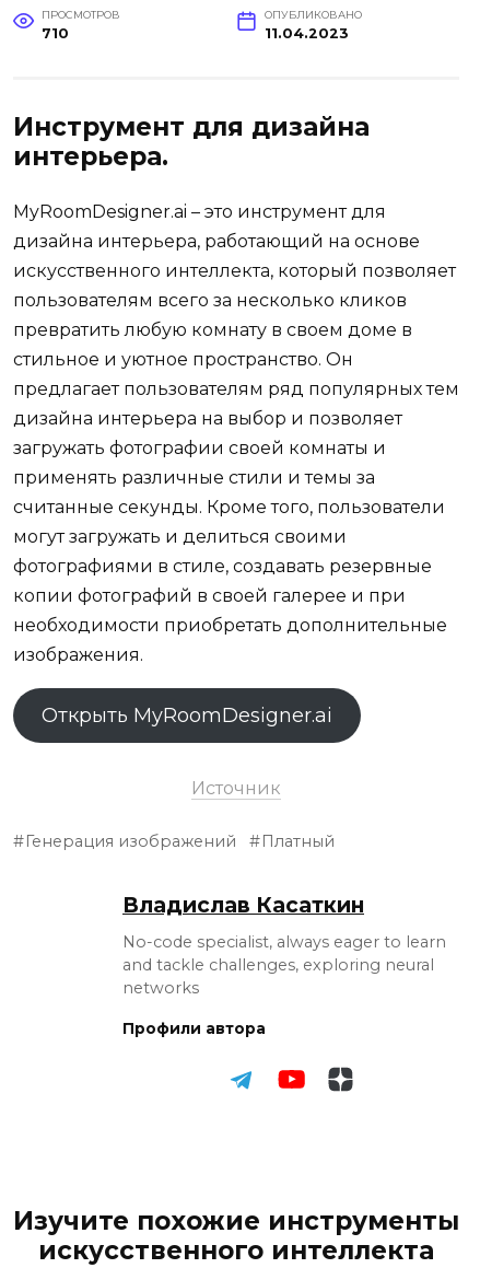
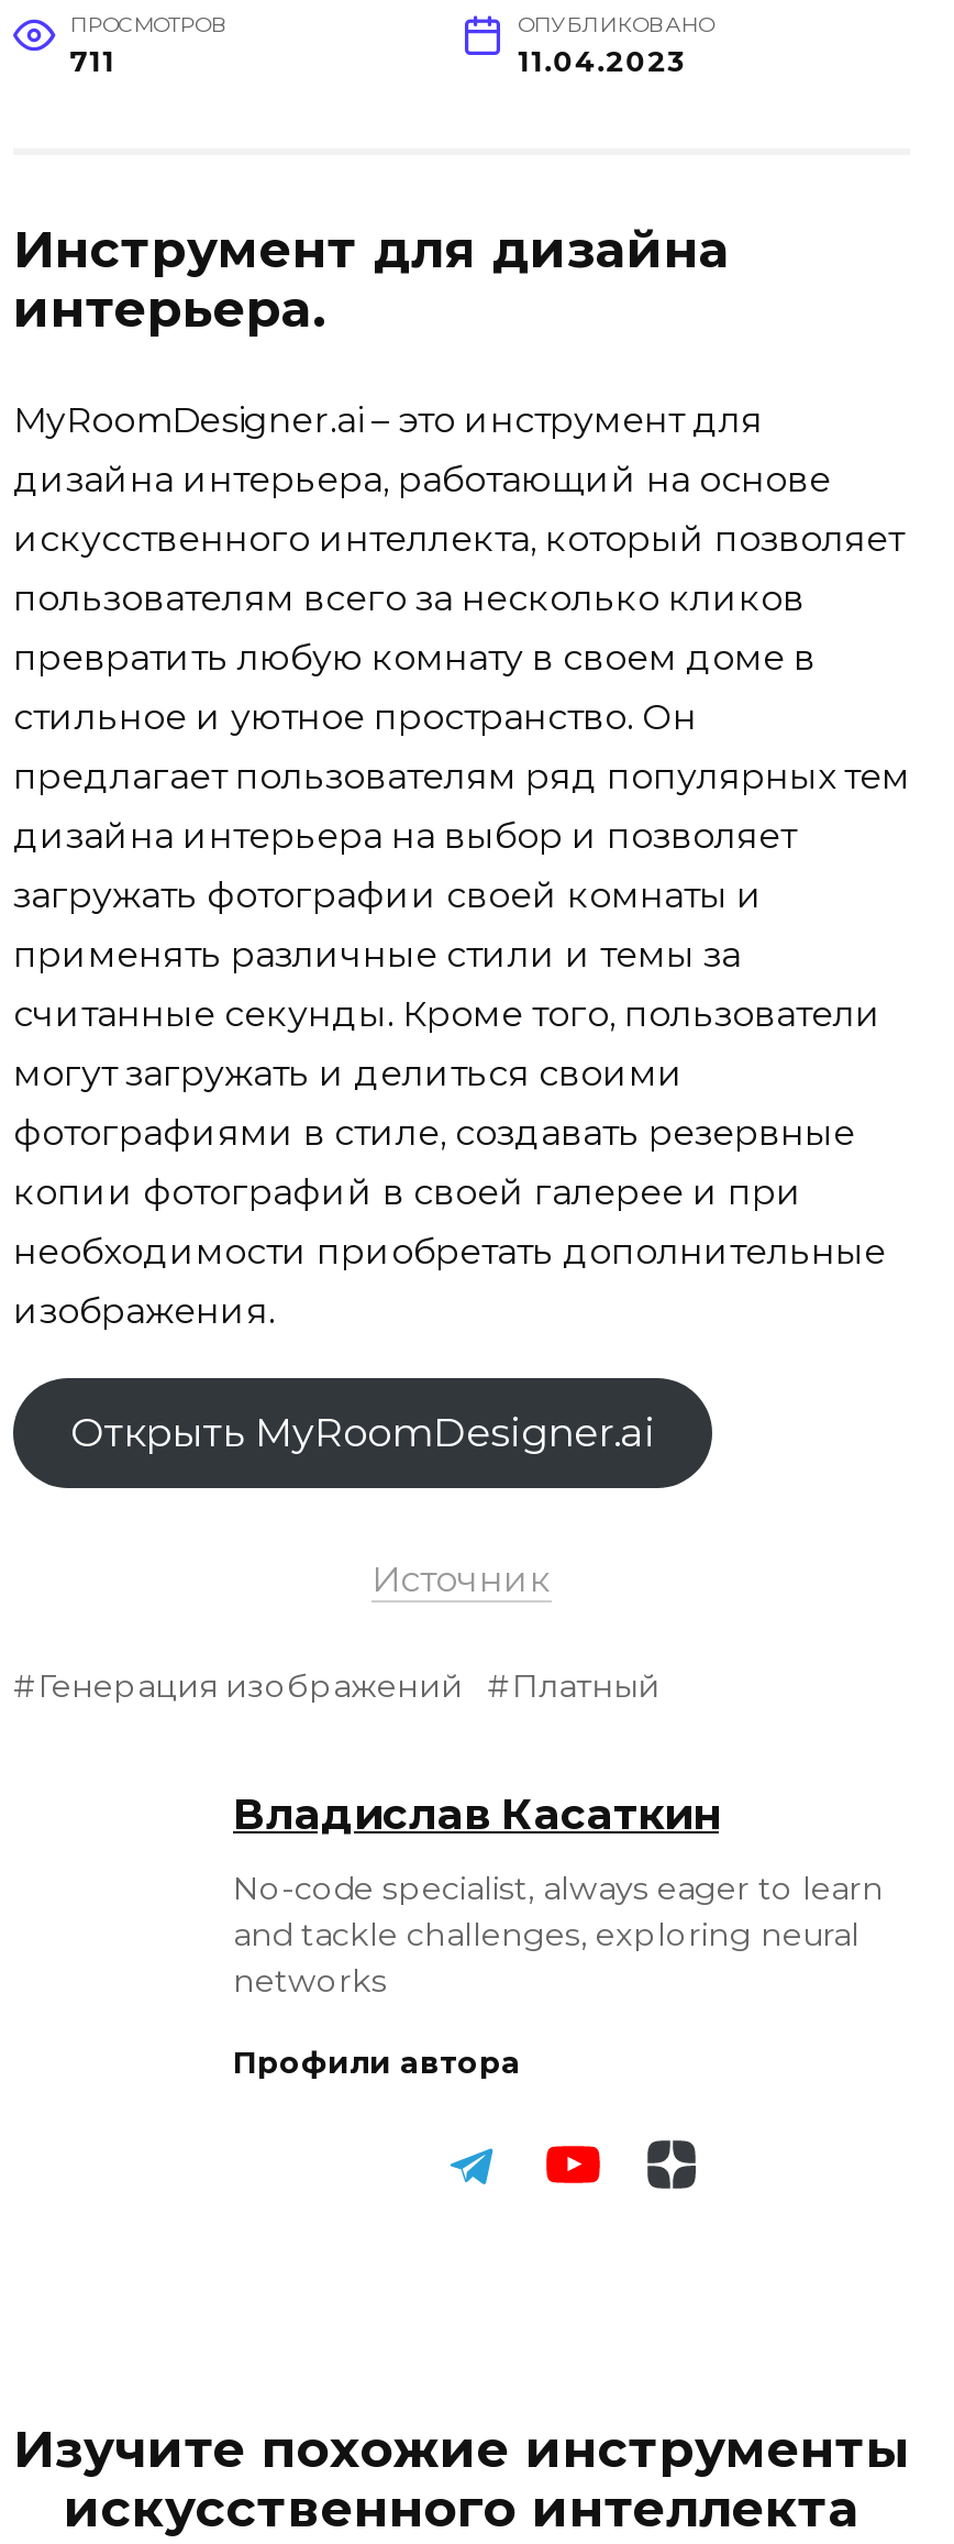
- 710
+ 711
